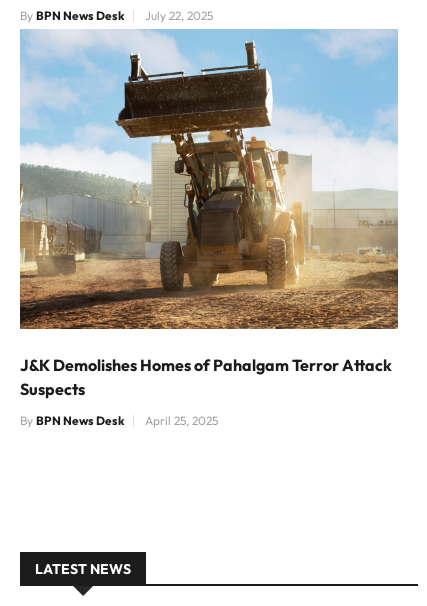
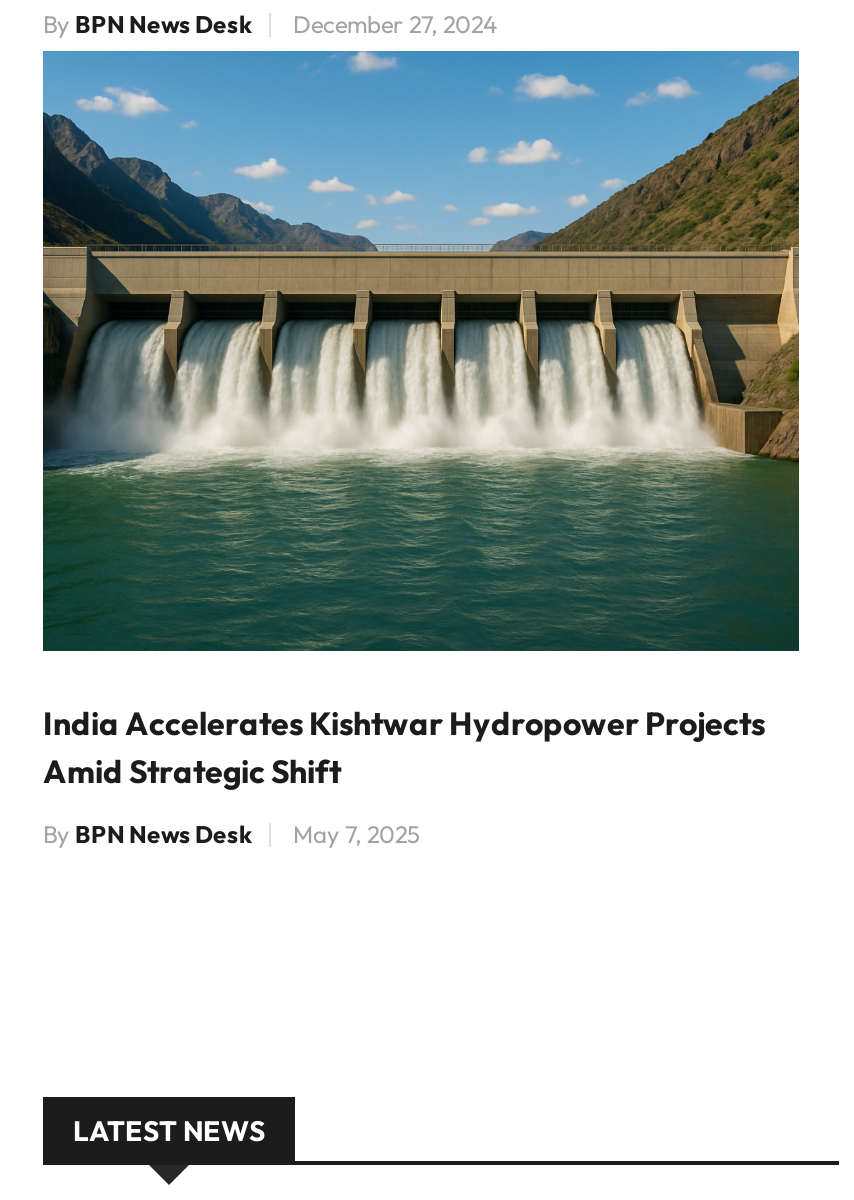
- By BPN News Desk July 22, 2025
+ By BPN News Desk December 27, 2024

- [image]
- J&K Demolishes Homes of Pahalgam Terror Attack
- Suspects
+ [image]
+ India Accelerates Kishtwar Hydropower Projects
+ Amid Strategic Shift

- By BPN News Desk April 25, 2025
+ By BPN News Desk May 7, 2025
